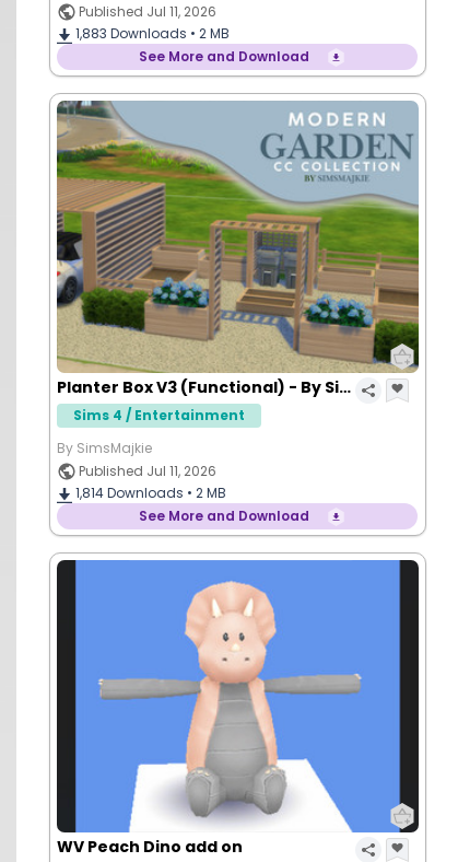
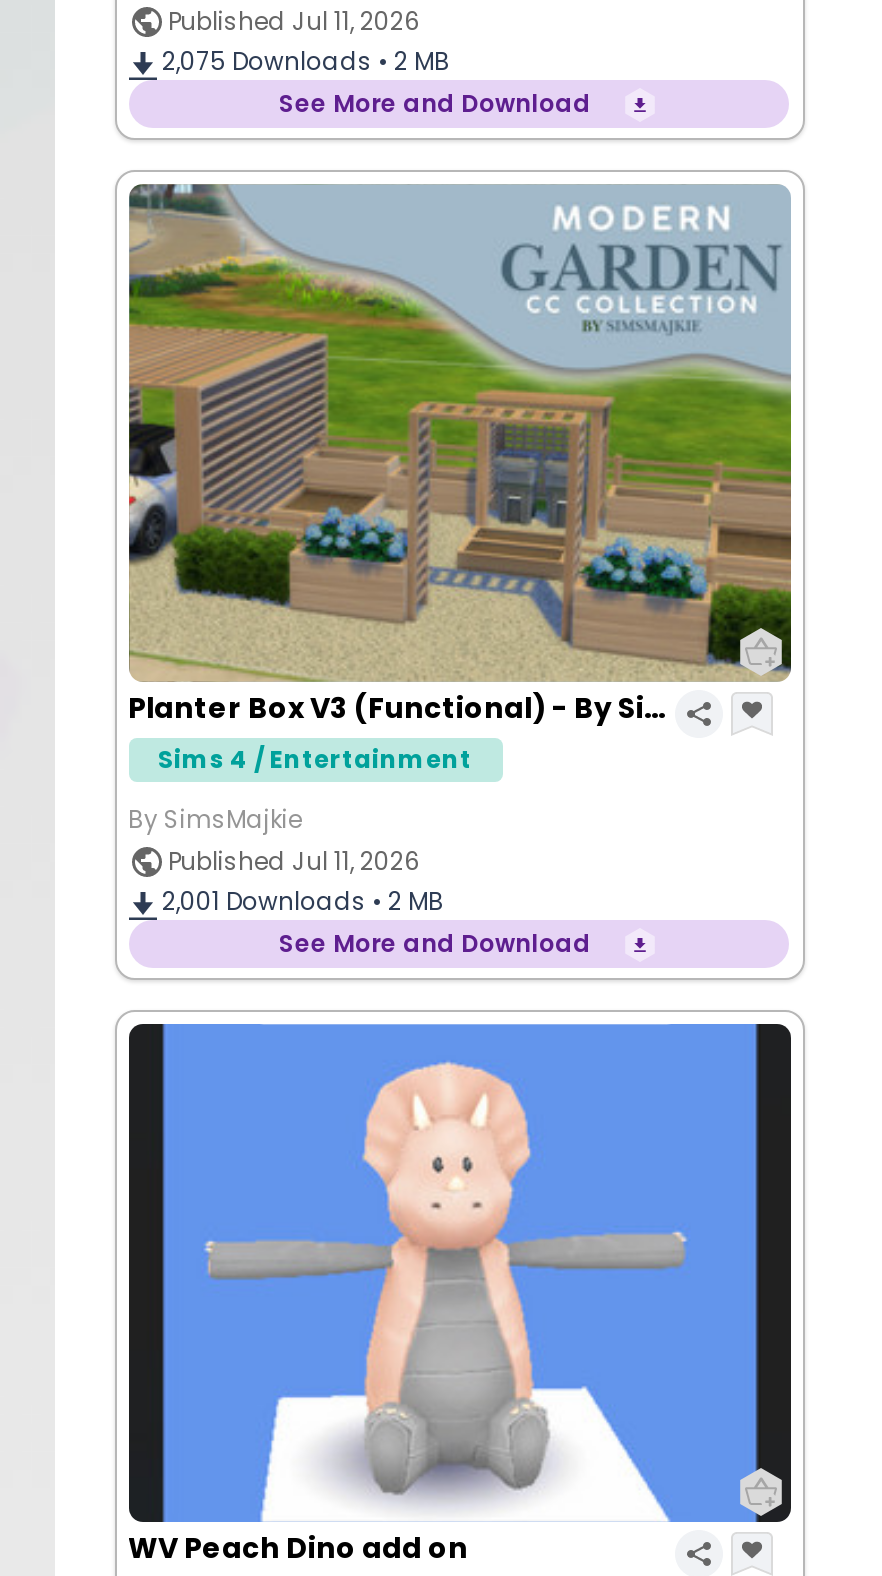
- 1,883 Downloads • 2 MB
+ 2,075 Downloads • 2 MB

- 1,814 Downloads • 2 MB
+ 2,001 Downloads • 2 MB
